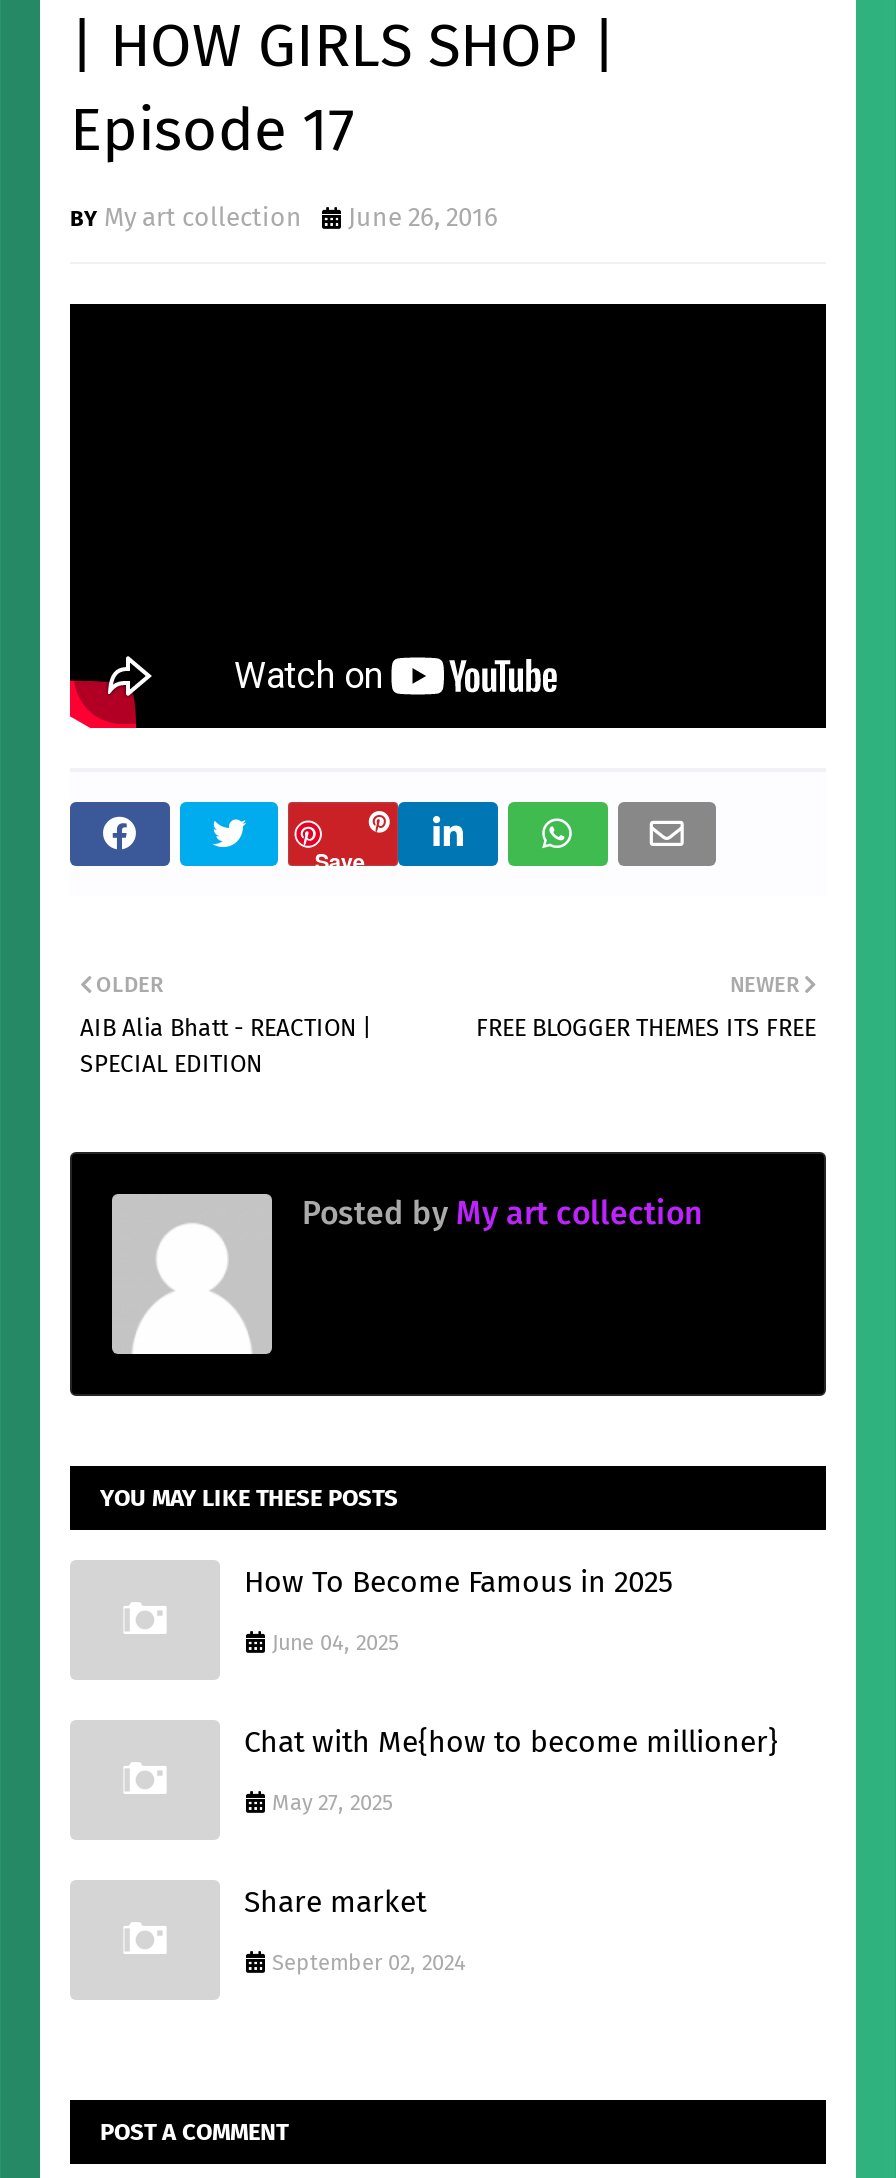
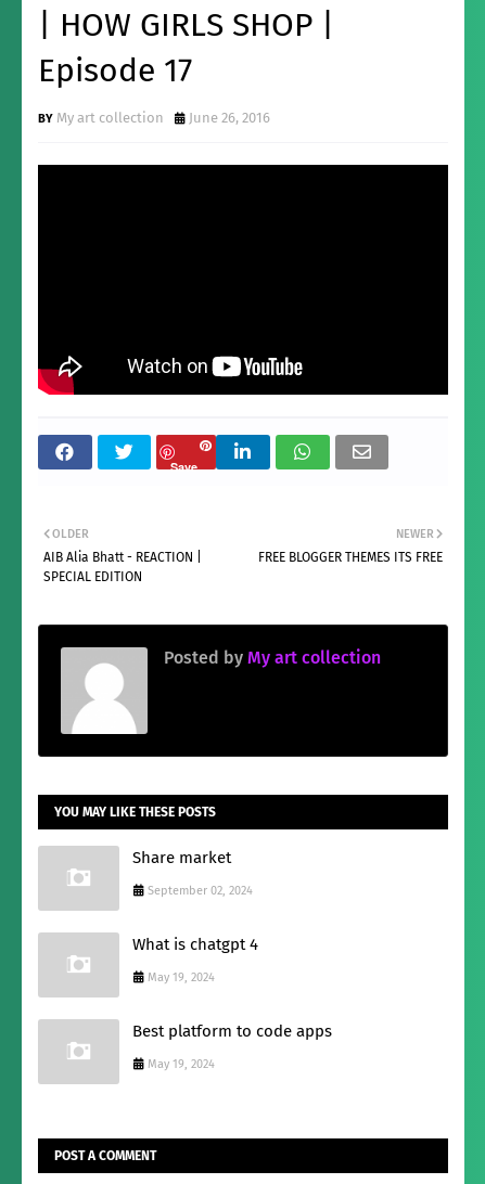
- How To Become Famous in 2025
- June 04, 2025
- Chat with Me{how to become millioner}
- May 27, 2025

moved up: Share market | September 02, 2024

+ What is chatgpt 4
+ May 19, 2024
+ Best platform to code apps
+ May 19, 2024
